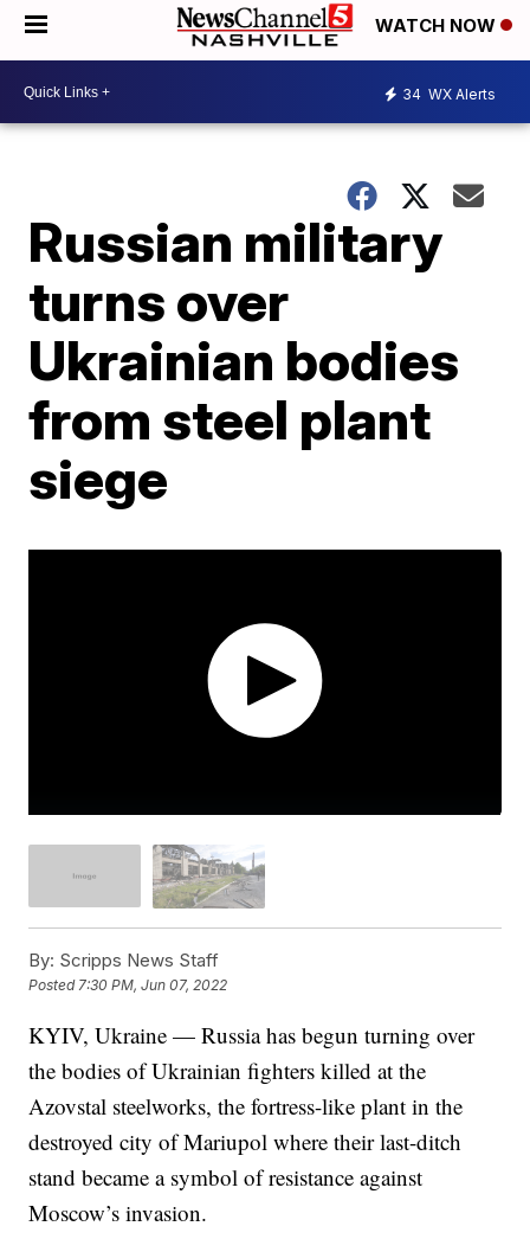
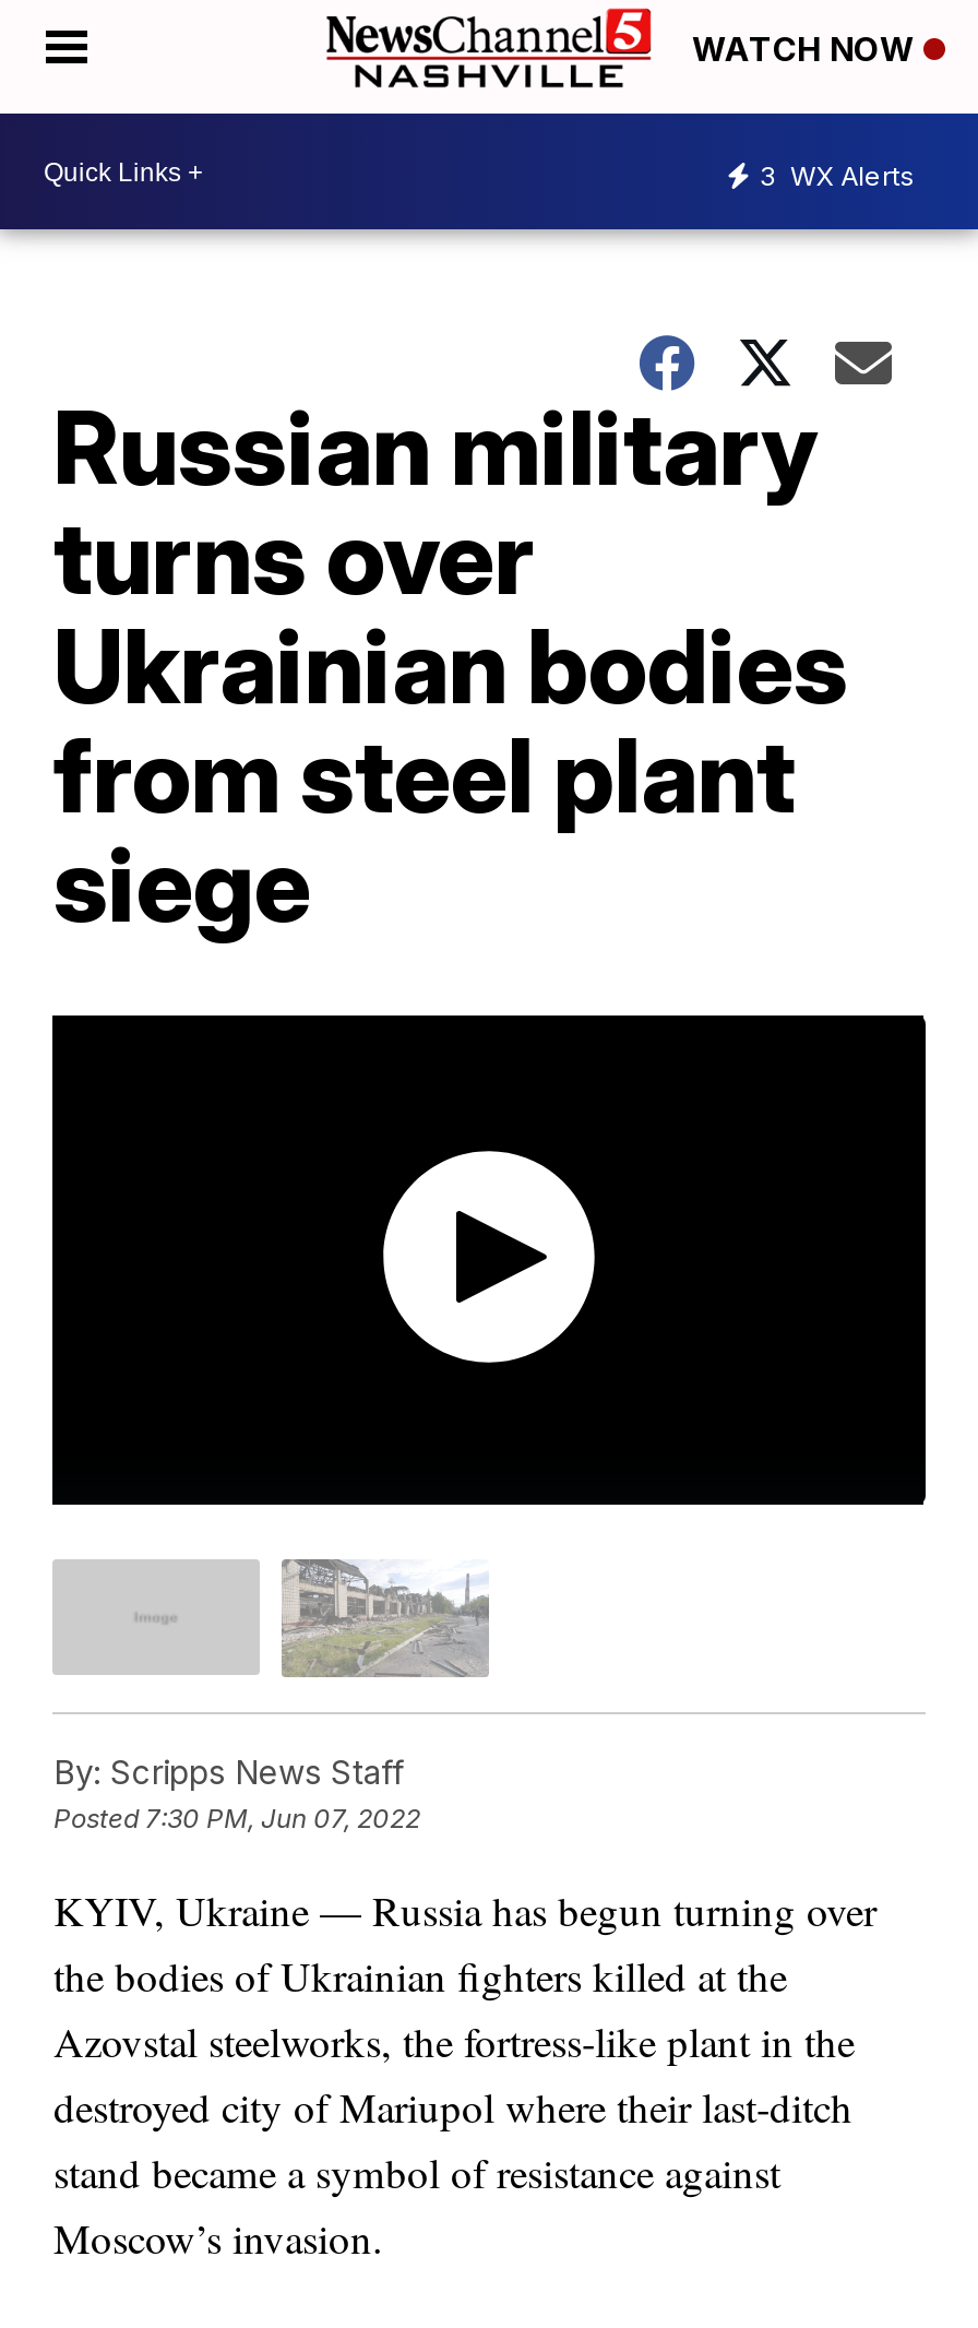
- 34 WX Alerts
+ 3 WX Alerts
